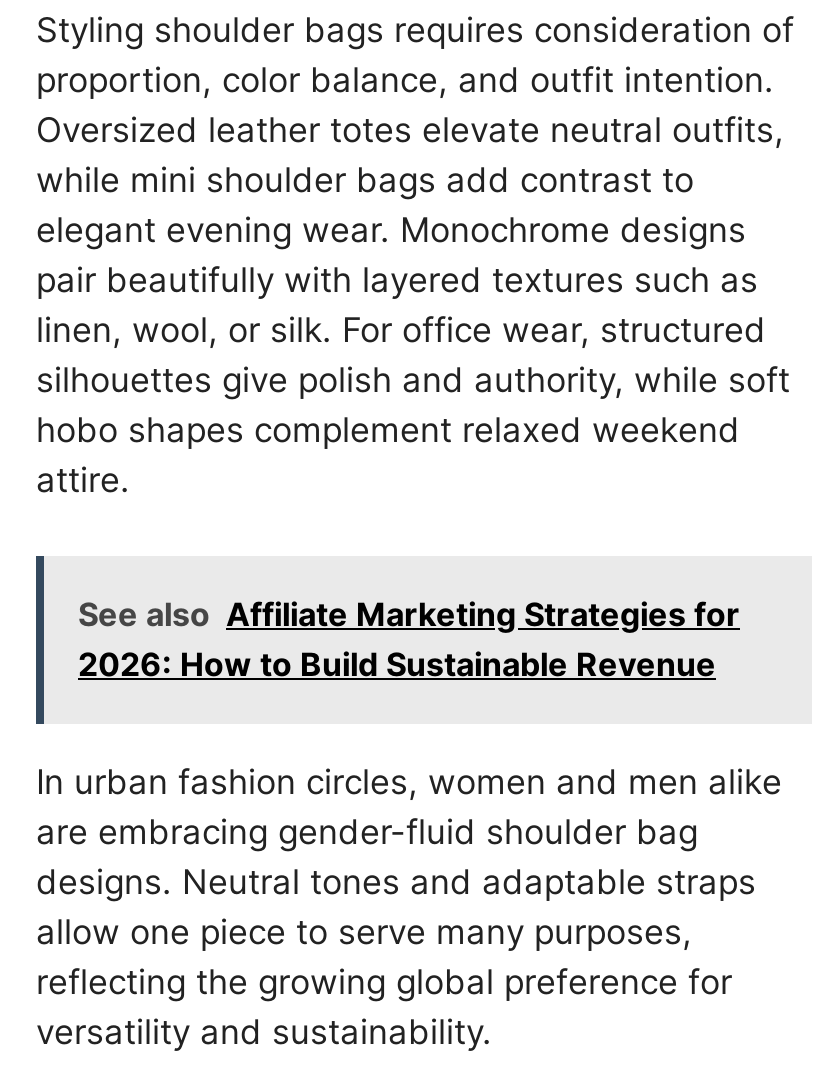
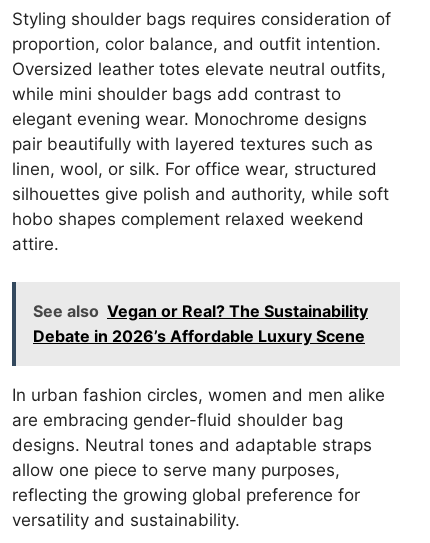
- See also Affiliate Marketing Strategies for
- 2026: How to Build Sustainable Revenue
+ See also Vegan or Real? The Sustainability
+ Debate in 2026’s Affordable Luxury Scene
